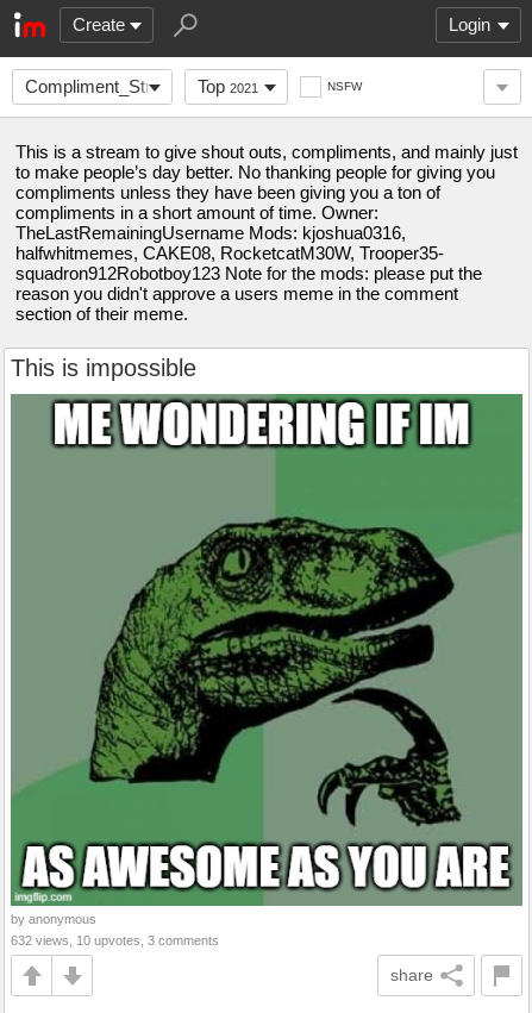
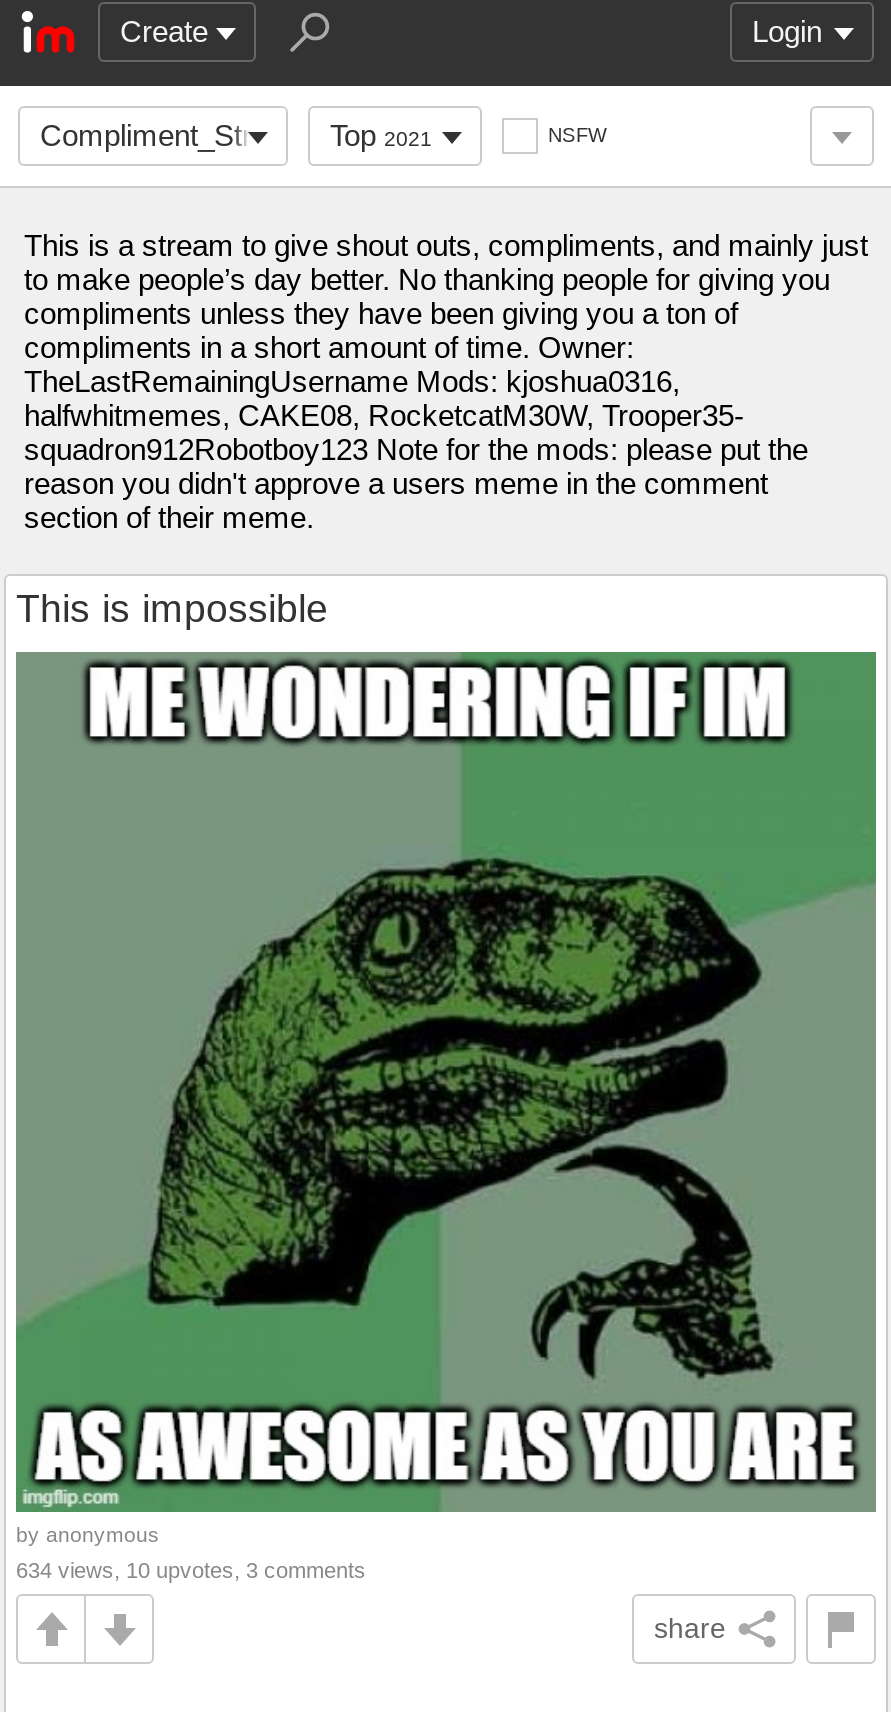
- 632 views, 10 upvotes, 3 comments
+ 634 views, 10 upvotes, 3 comments
